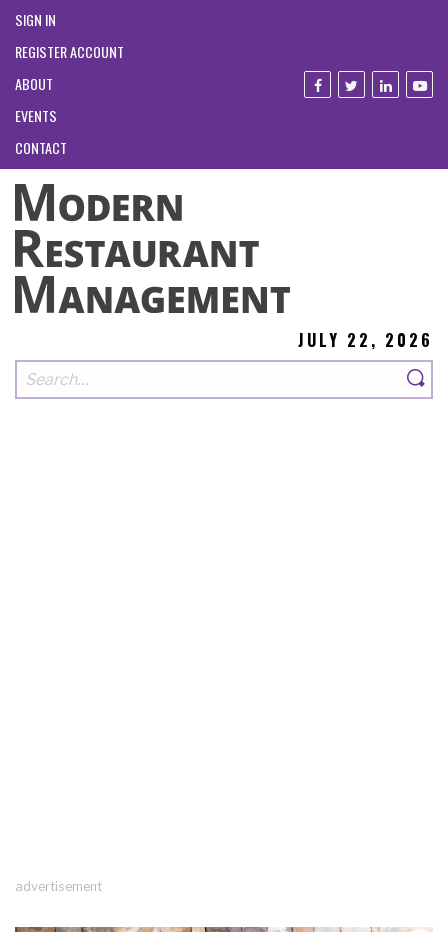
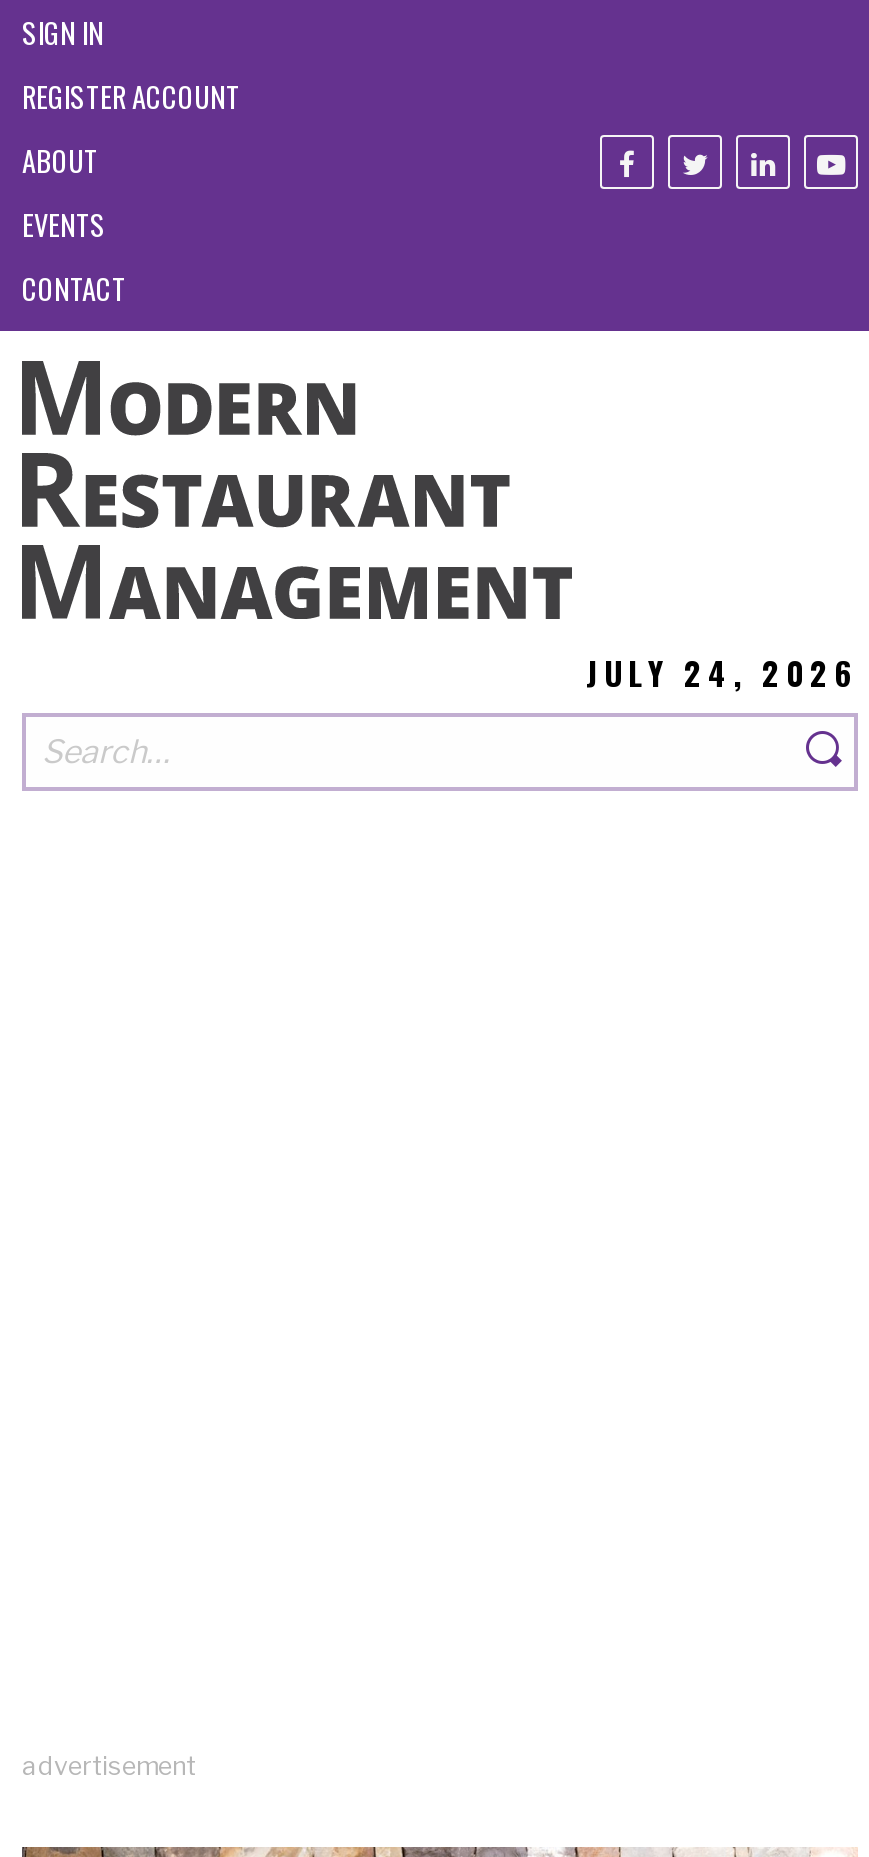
- JULY 22, 2026
+ JULY 24, 2026
